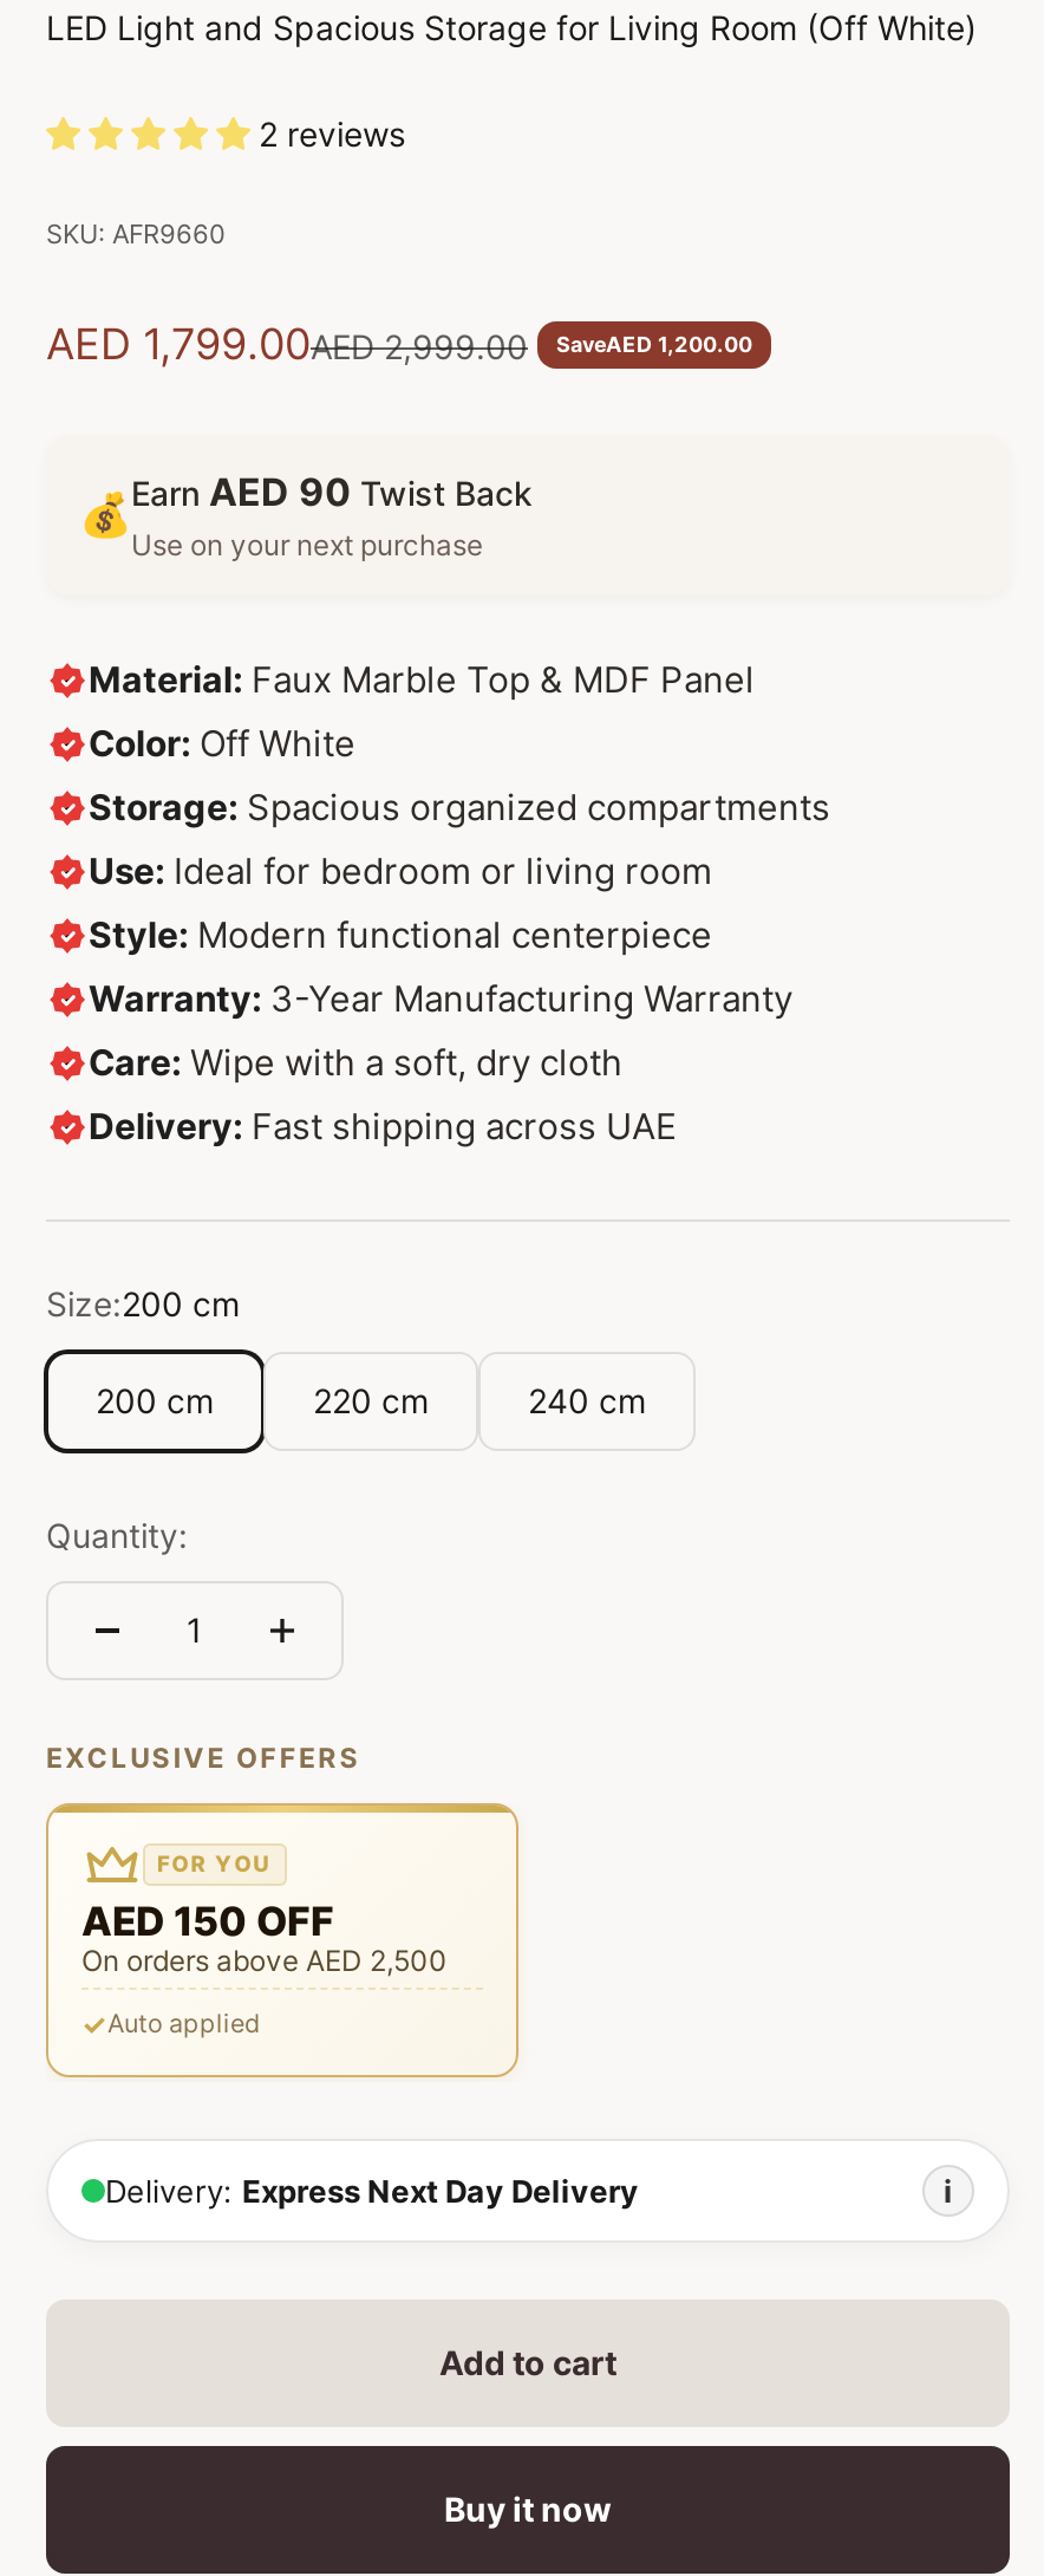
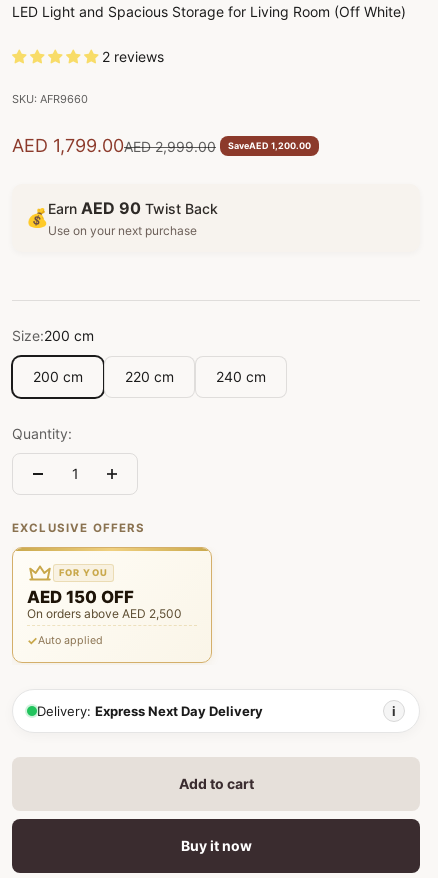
- Material: Faux Marble Top & MDF Panel
- Color: Off White
- Storage: Spacious organized compartments
- Use: Ideal for bedroom or living room
- Style: Modern functional centerpiece
- Warranty: 3-Year Manufacturing Warranty
- Care: Wipe with a soft, dry cloth
- Delivery: Fast shipping across UAE
